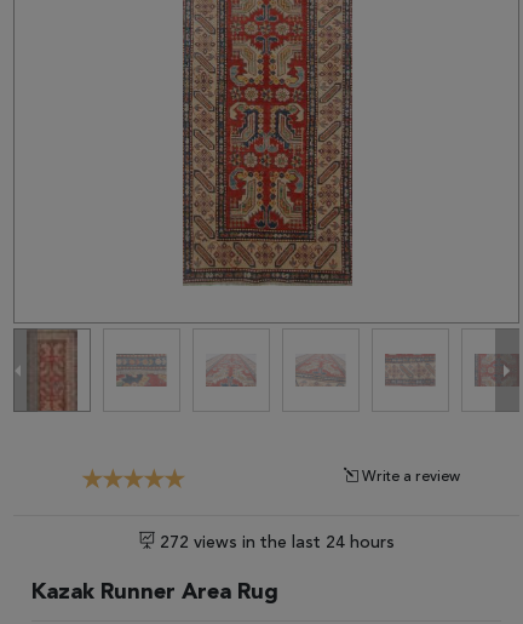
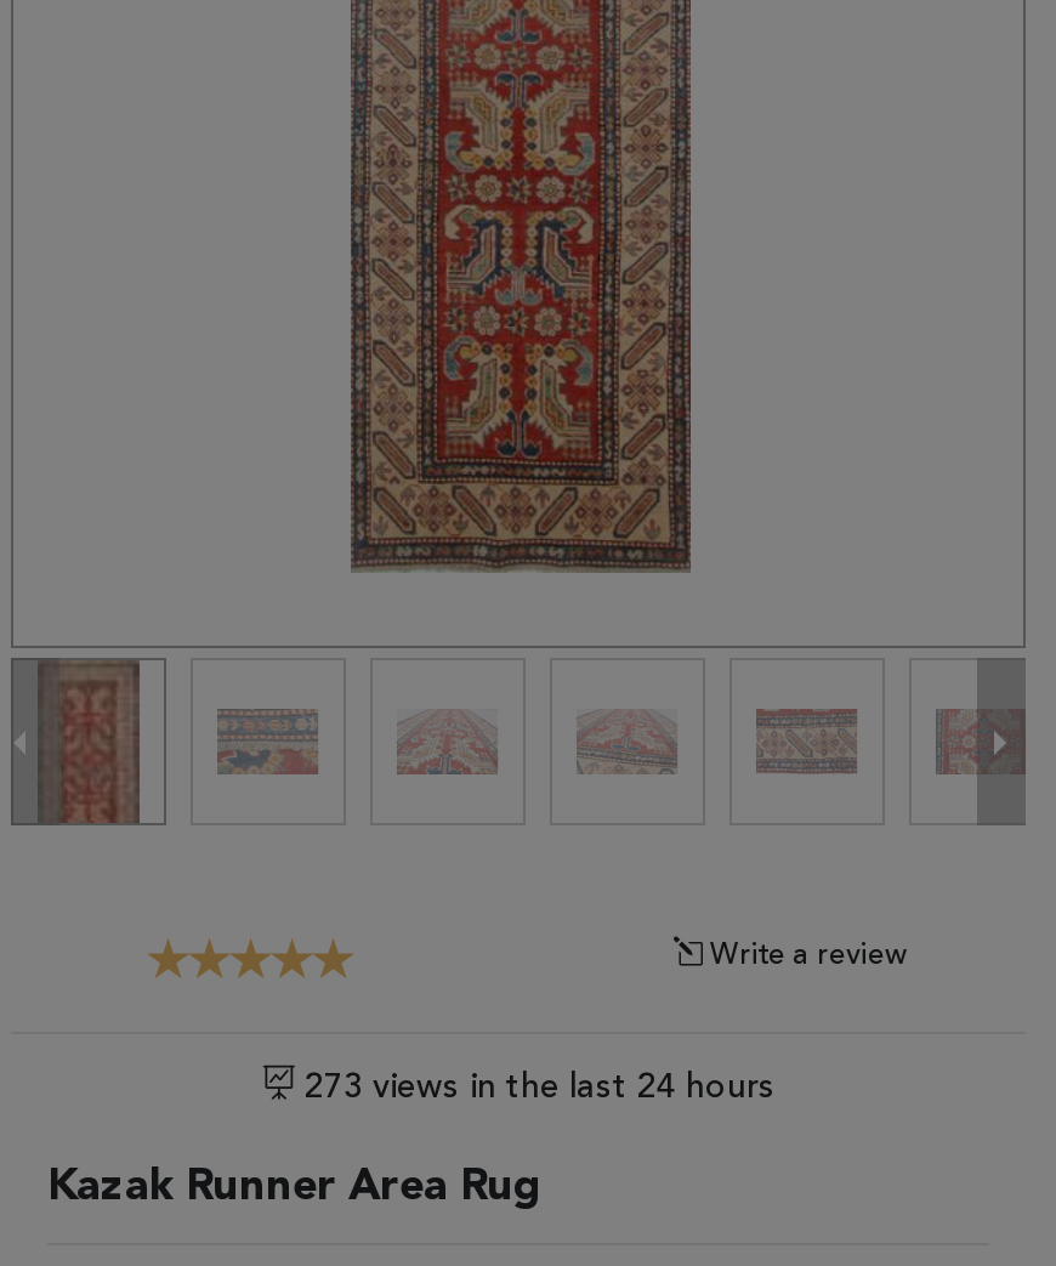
- 272 views in the last 24 hours
+ 273 views in the last 24 hours
